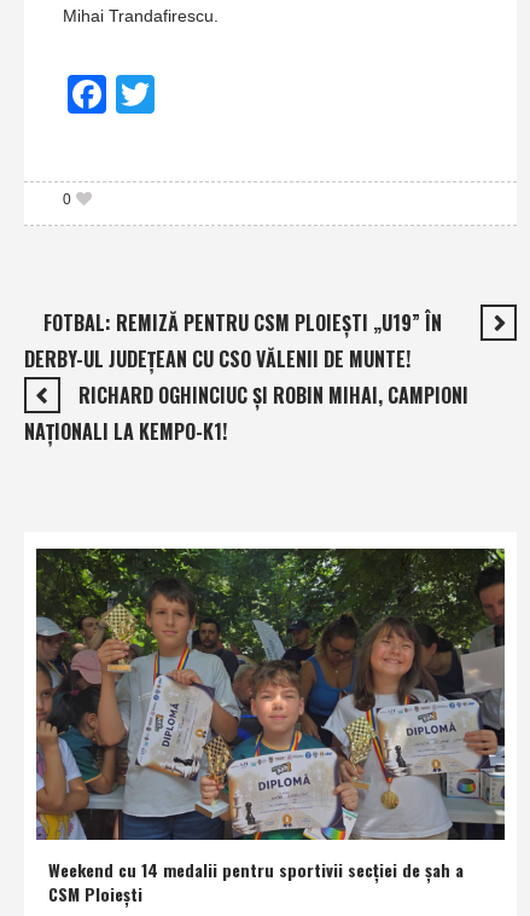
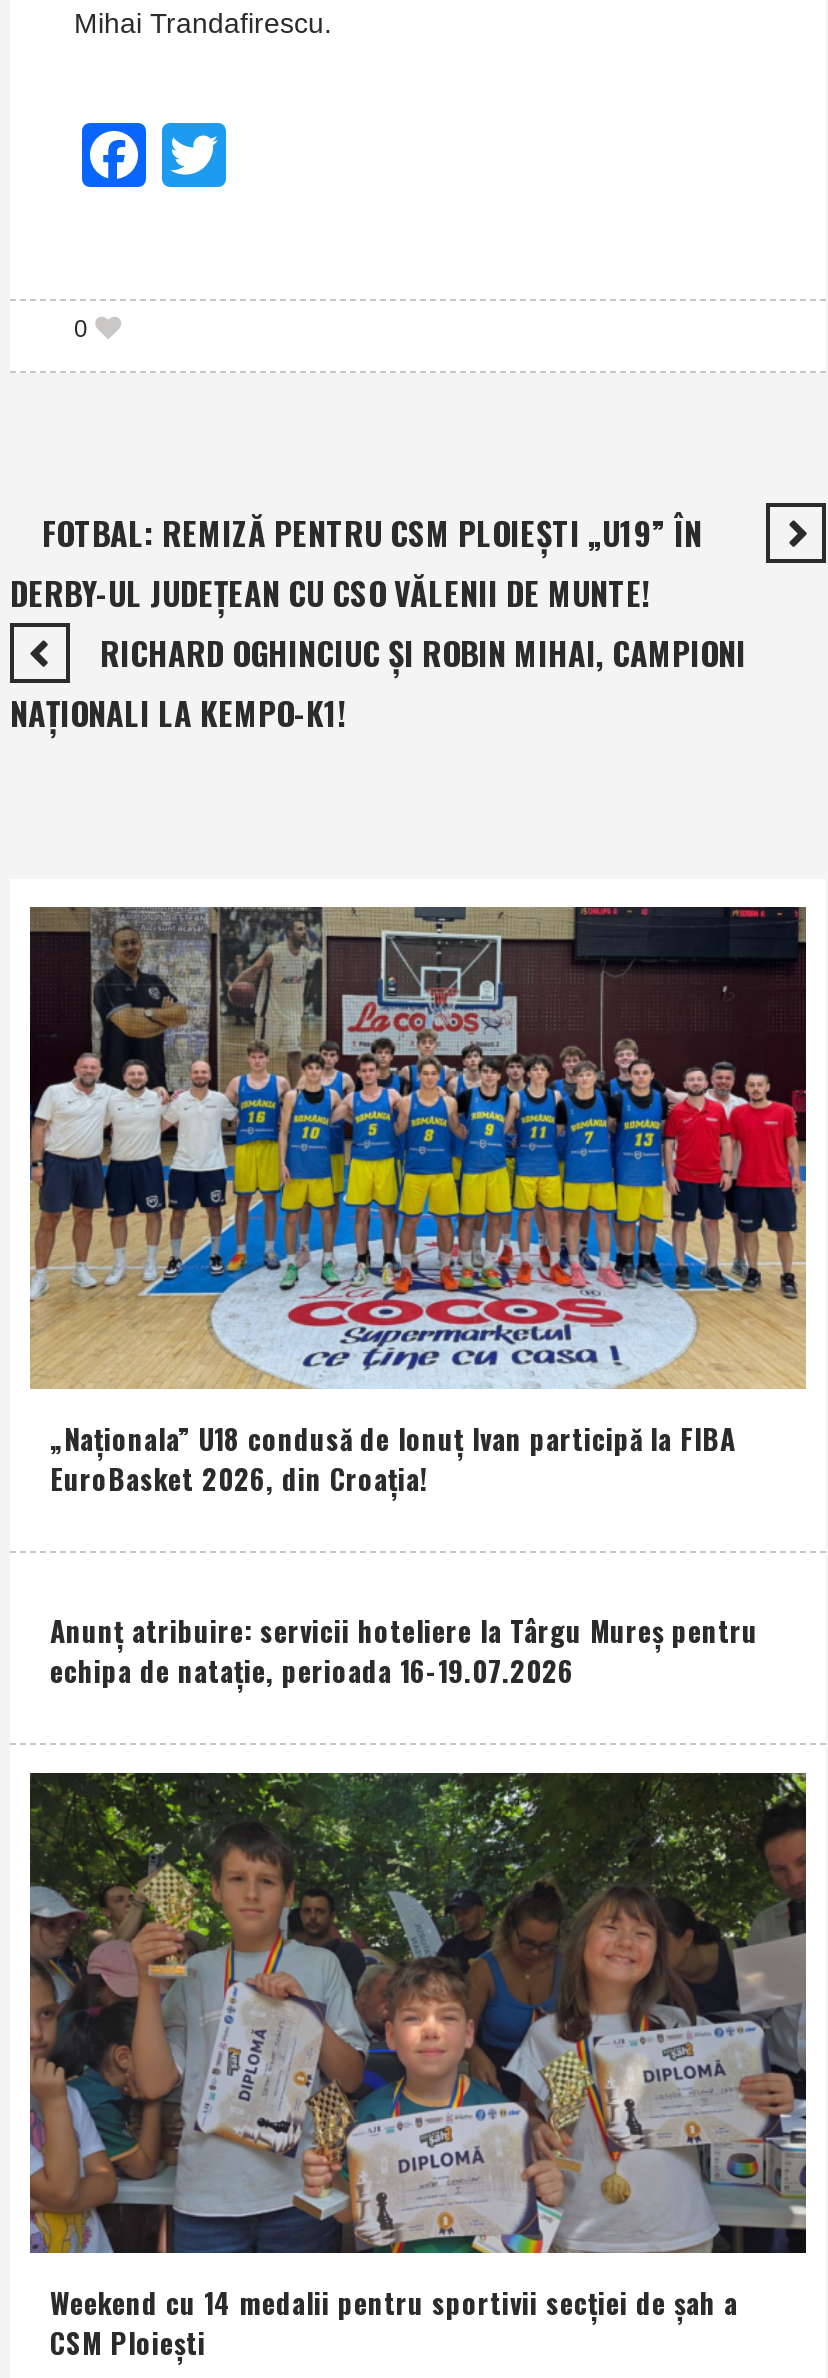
+ [image]
+ „Naţionala” U18 condusă de Ionuţ Ivan participă la FIBA
+ EuroBasket 2026, din Croaţia!

+ Anunţ atribuire: servicii hoteliere la Târgu Mureş pentru
+ echipa de nataţie, perioada 16-19.07.2026
